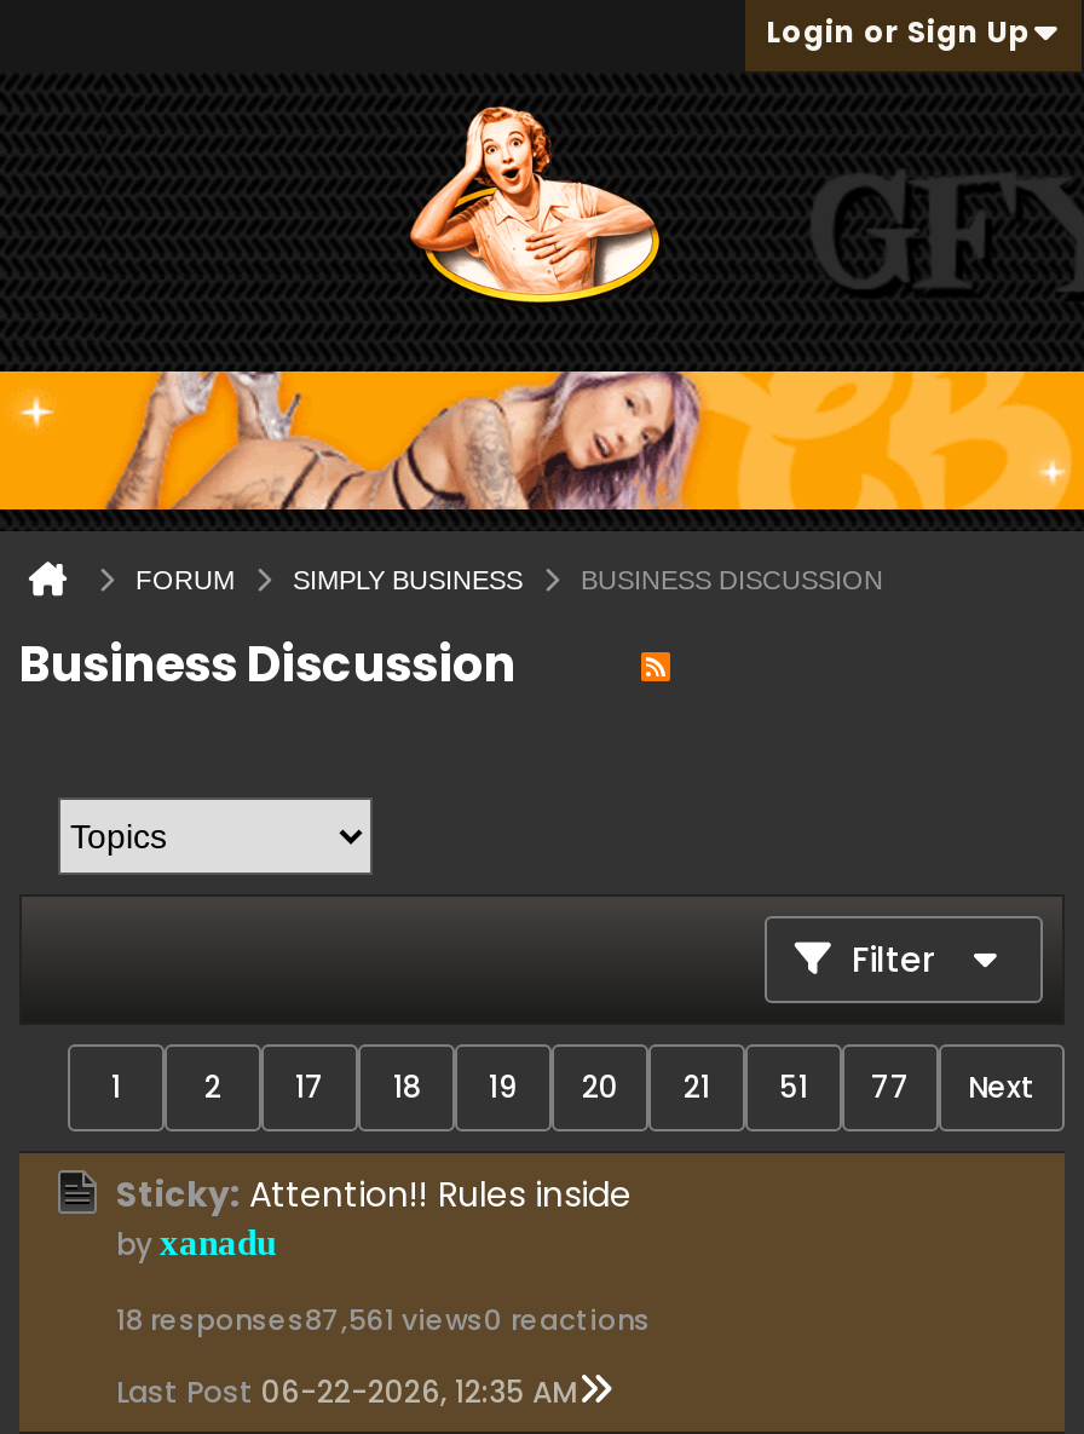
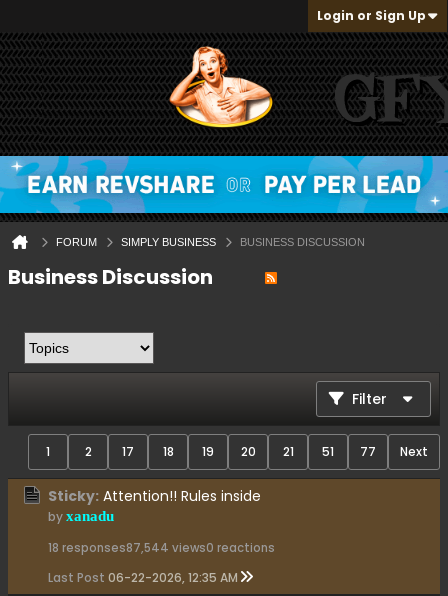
- [image]
+ [image]

- 18 responses87,561 views0 reactions
+ 18 responses87,544 views0 reactions
